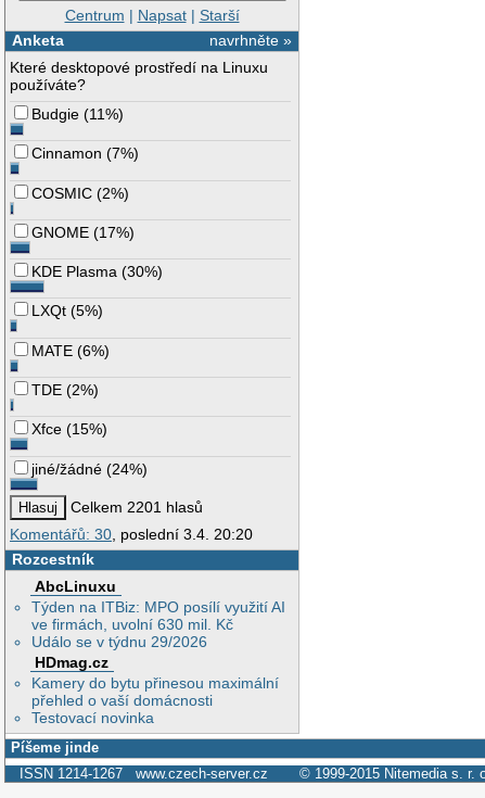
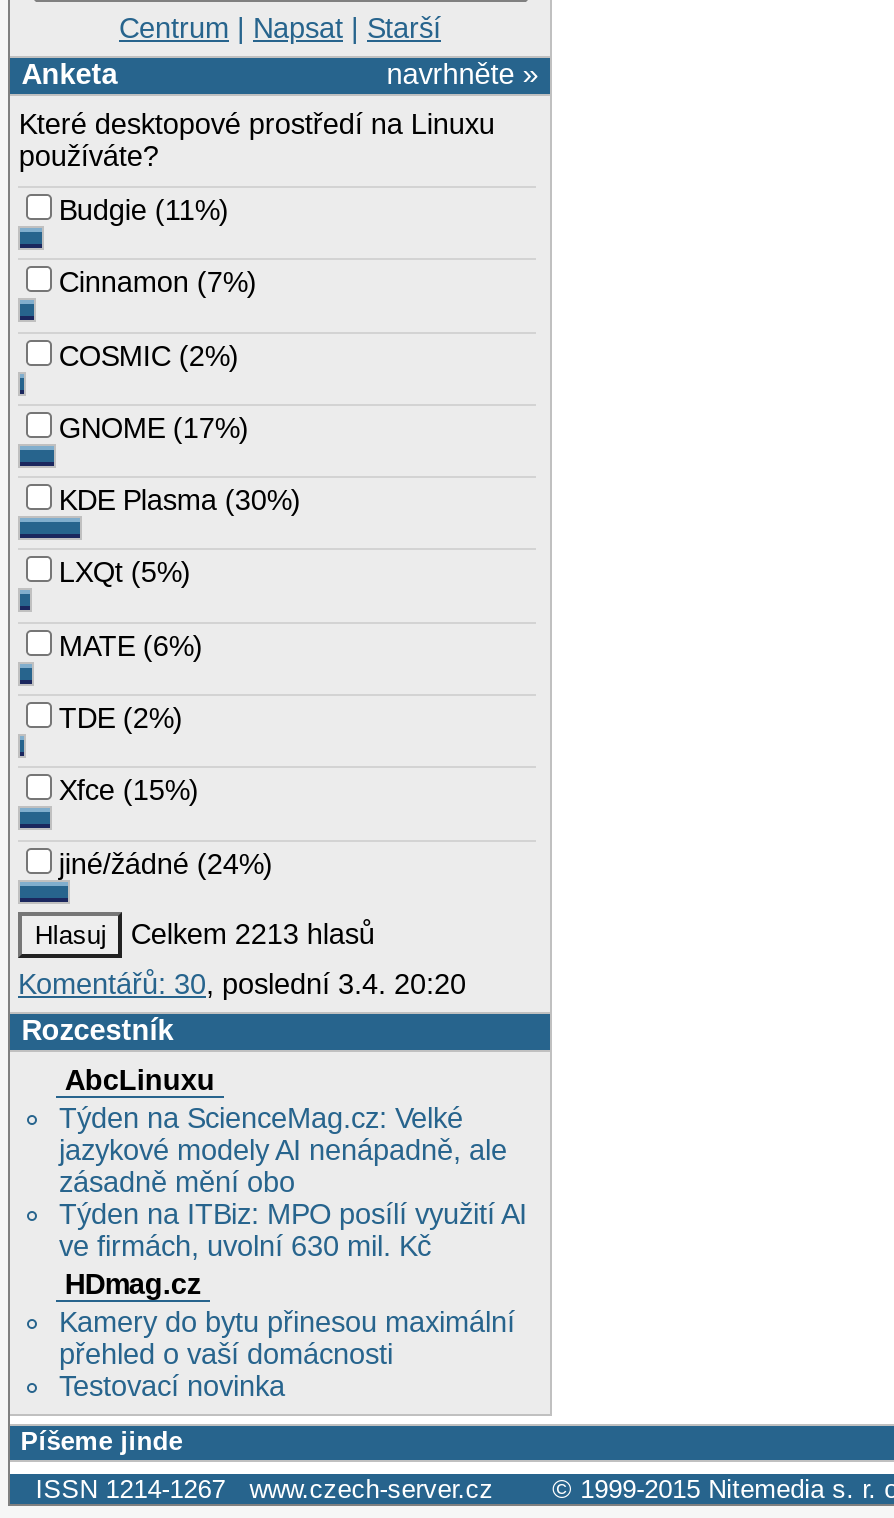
- Celkem 2201 hlasů
+ Celkem 2213 hlasů

+ Týden na ScienceMag.cz: Velké
+ jazykové modely AI nenápadně, ale
+ zásadně mění obo

moved down: Týden na ITBiz: MPO posílí využití AI | ve firmách, uvolní 630 mil. Kč

- Událo se v týdnu 29/2026
